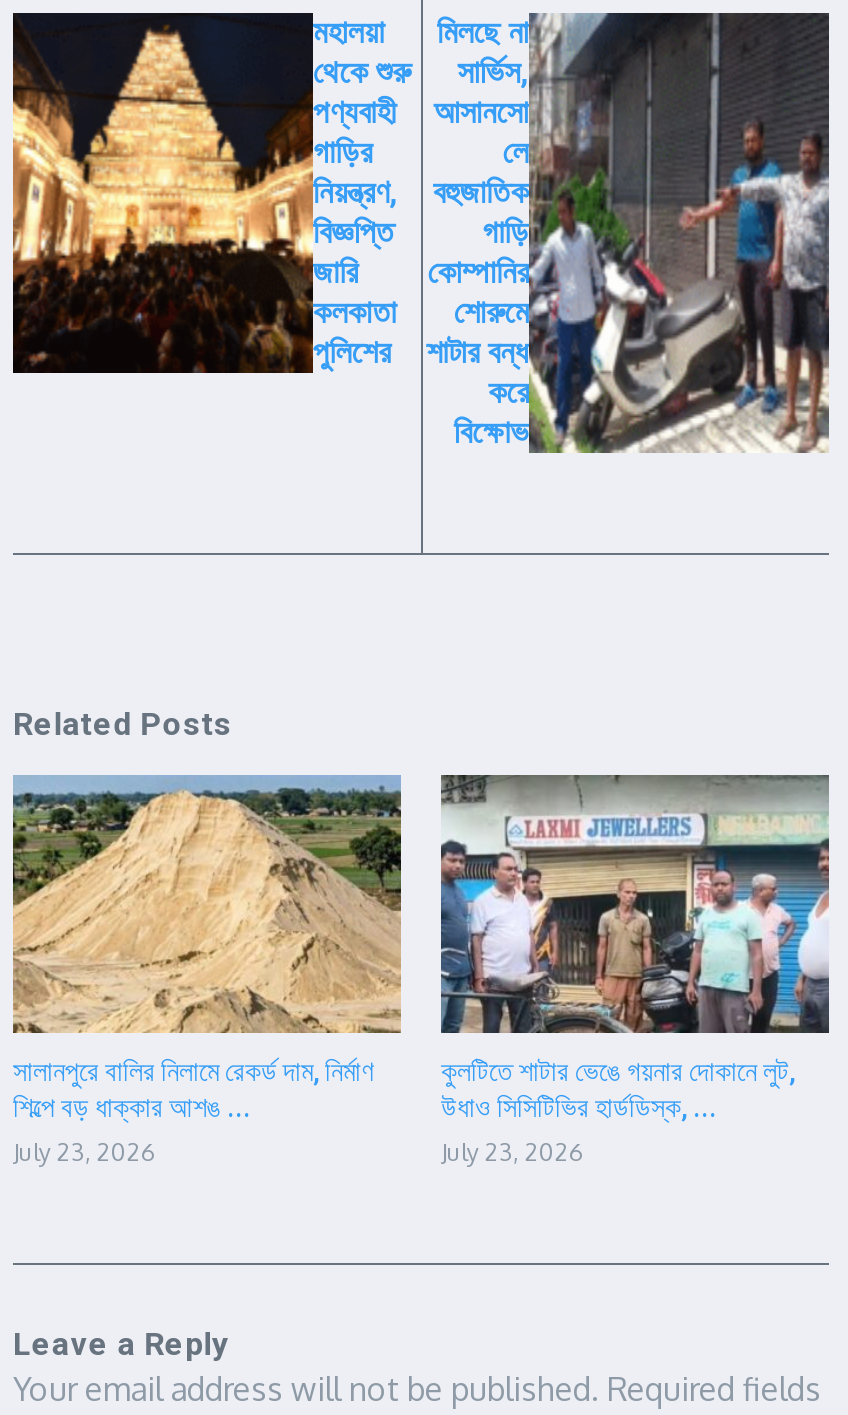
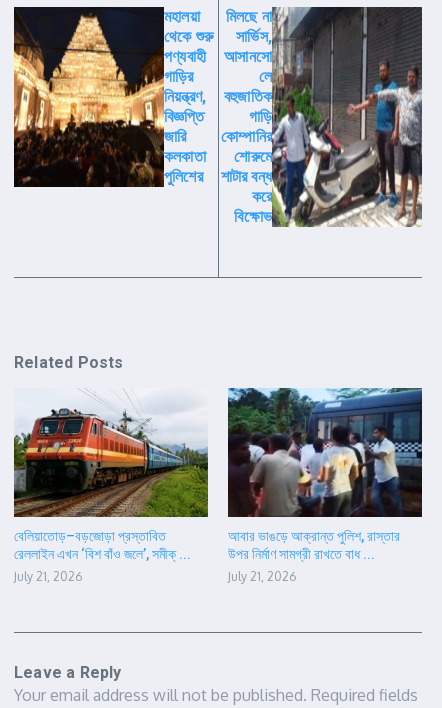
- [image]
- সালানপুরে বালির নিলামে রেকর্ড দাম, নির্মাণ
- শিল্পে বড় ধাক্কার আশঙ ...
- July 23, 2026
+ [image]
+ বেলিয়াতোড়–বড়জোড়া প্রস্তাবিত
+ রেললাইন এখন ‘বিশ বাঁও জলে’, সমীক্ ...
+ July 21, 2026

- [image]
- কুলটিতে শাটার ভেঙে গয়নার দোকানে লুট,
- উধাও সিসিটিভির হার্ডডিস্ক, ...
- July 23, 2026
+ [image]
+ আবার ভাঙড়ে আক্রান্ত পুলিশ, রাস্তার
+ উপর নির্মাণ সামগ্রী রাখতে বাধ ...
+ July 21, 2026
